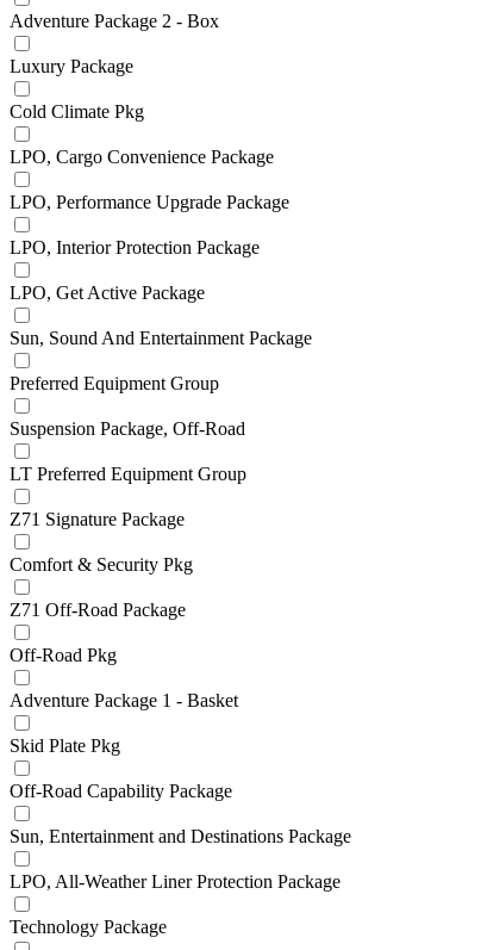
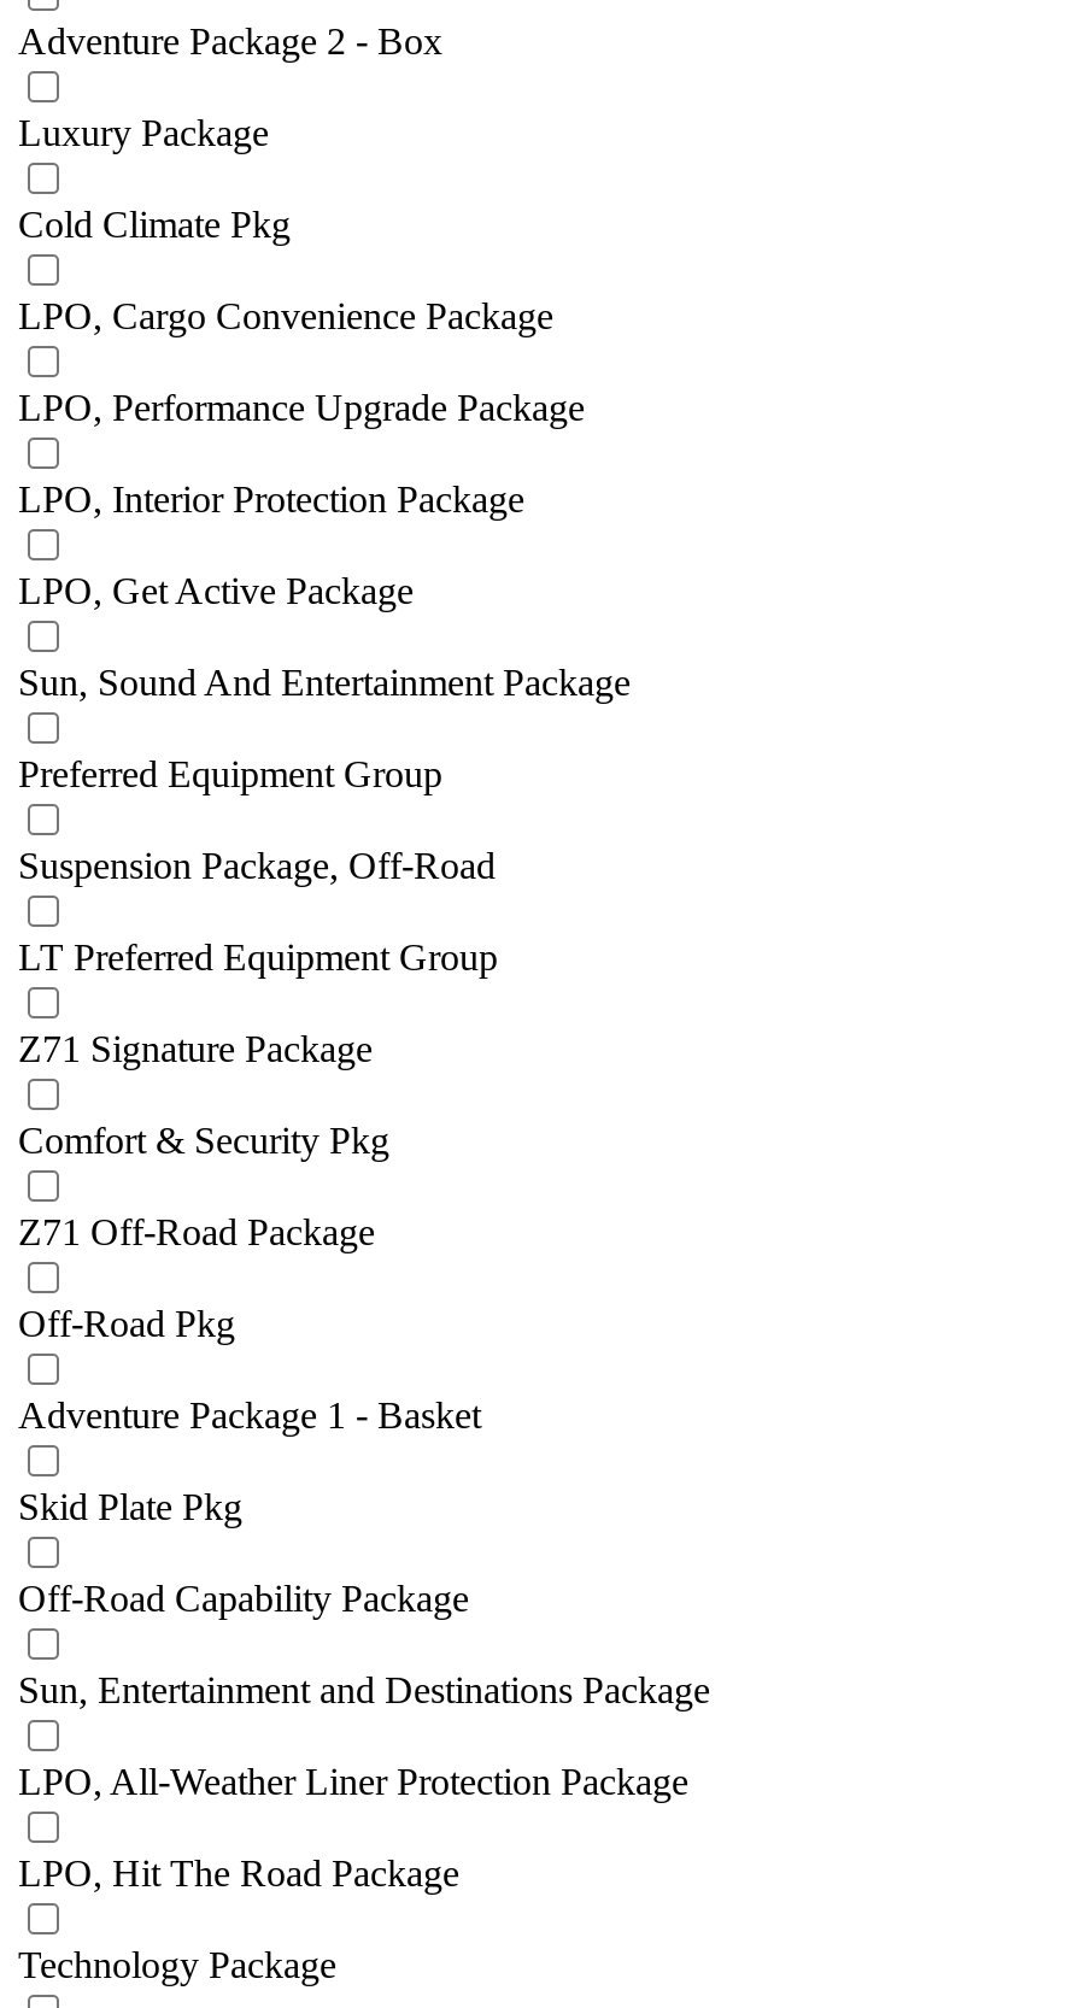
+ LPO, Hit The Road Package
